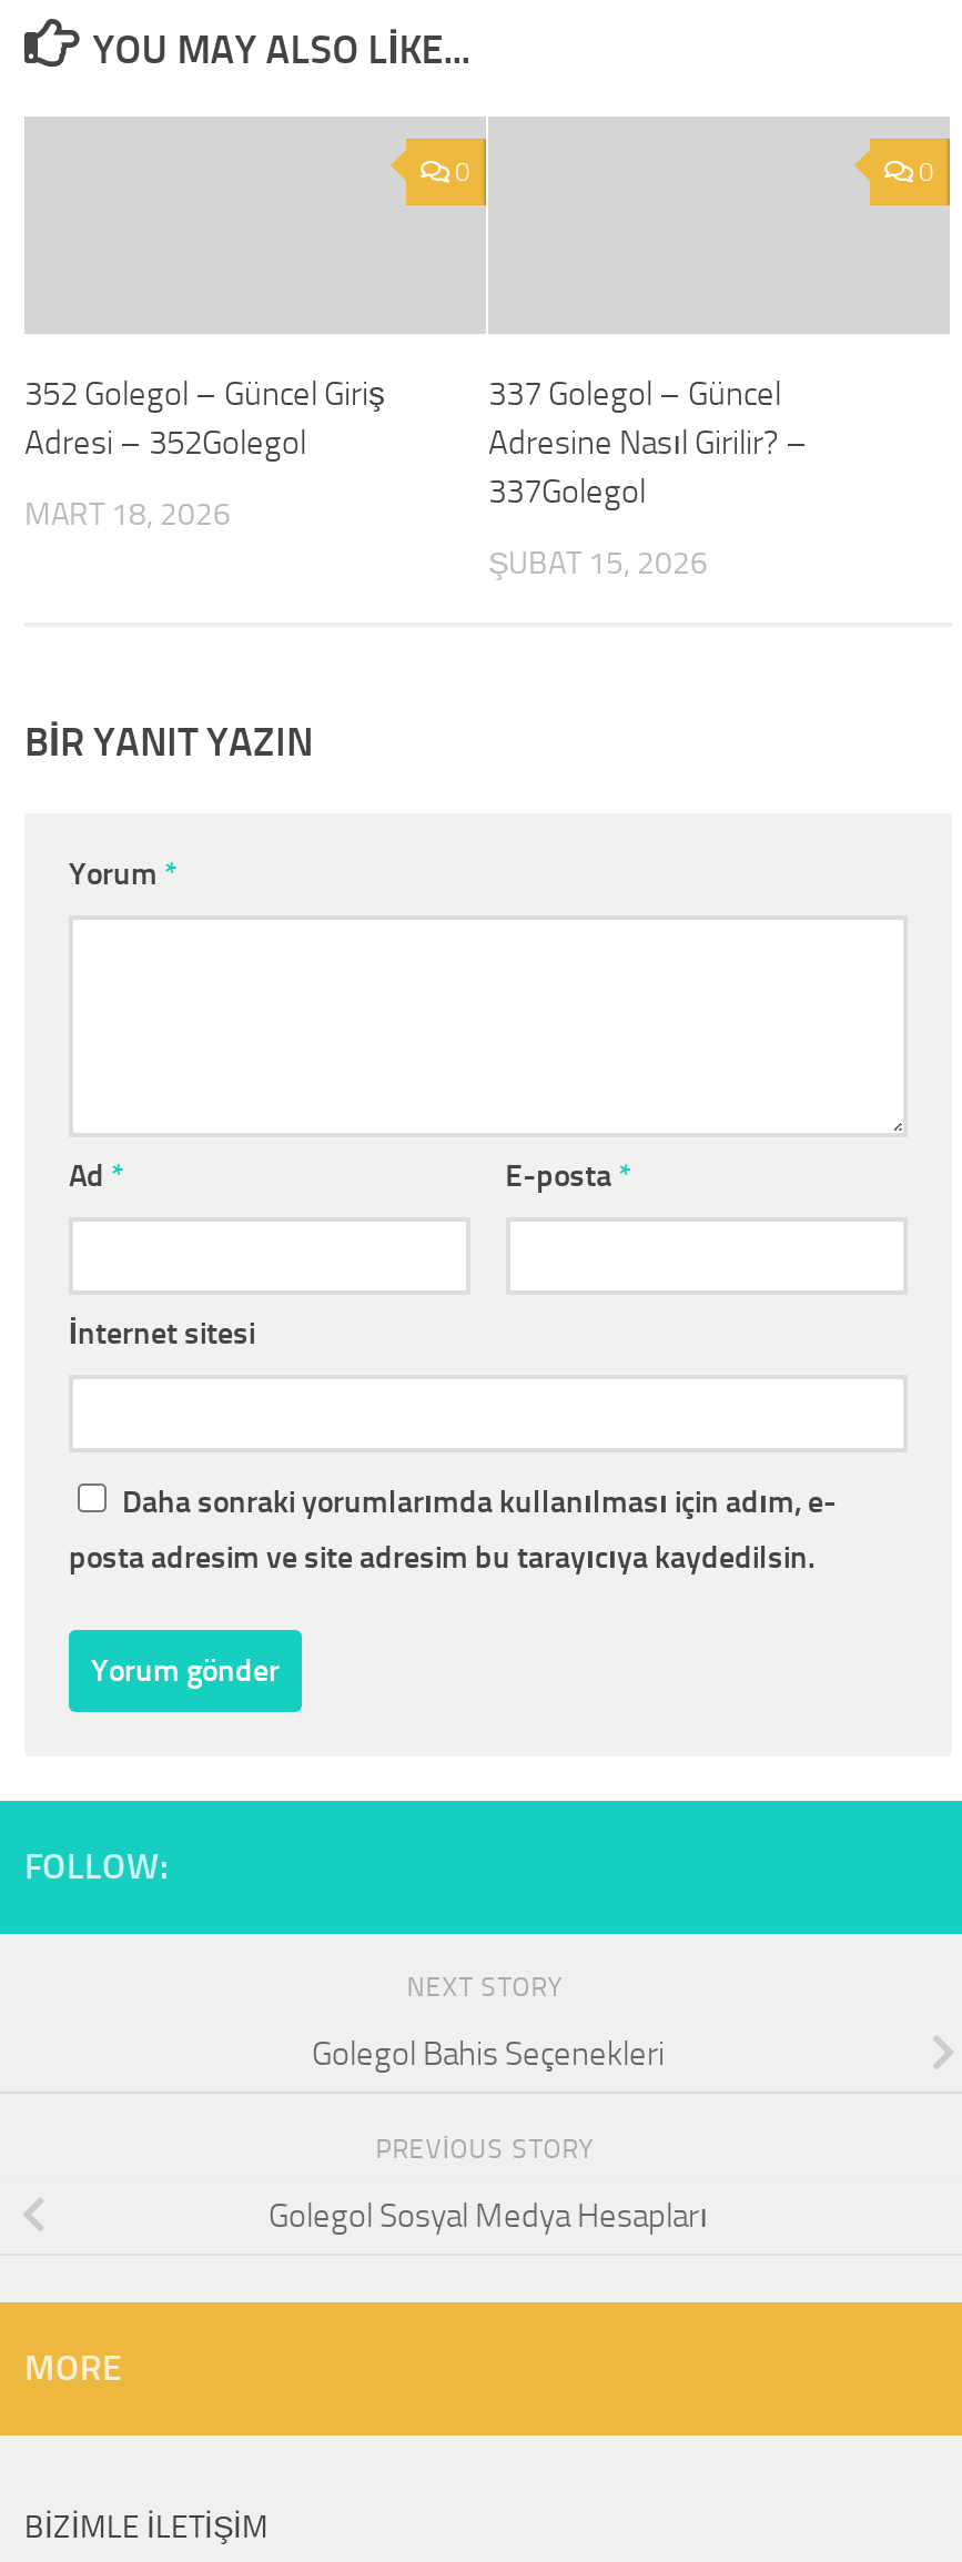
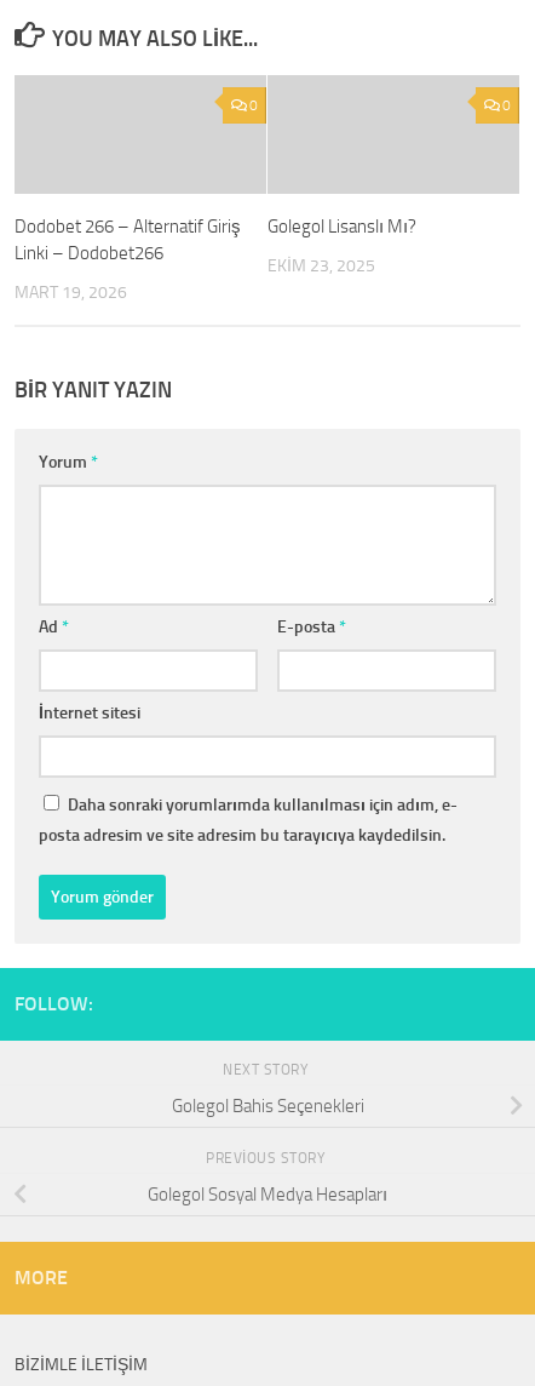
- 352 Golegol – Güncel Giriş
- Adresi – 352Golegol
+ Dodobet 266 – Alternatif Giriş
+ Linki – Dodobet266

- 337 Golegol – Güncel
- Adresine Nasıl Girilir? –
- 337Golegol
+ Golegol Lisanslı Mı?

- MART 18, 2026
+ MART 19, 2026

- ŞUBAT 15, 2026
+ EKIM 23, 2025
